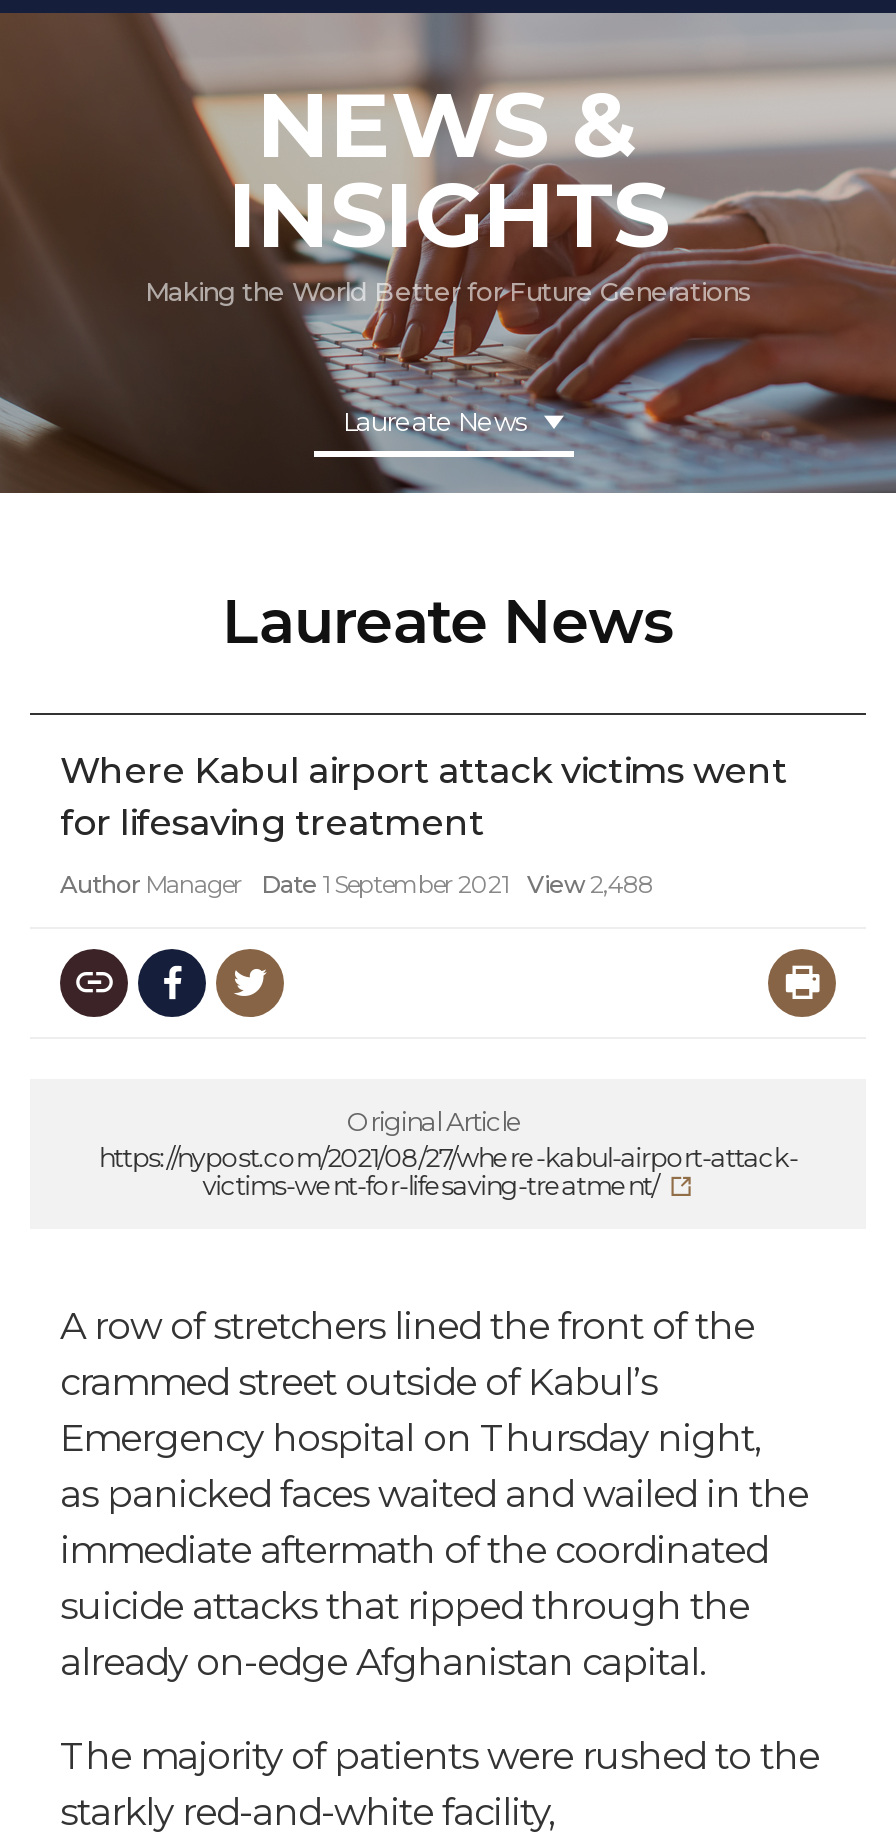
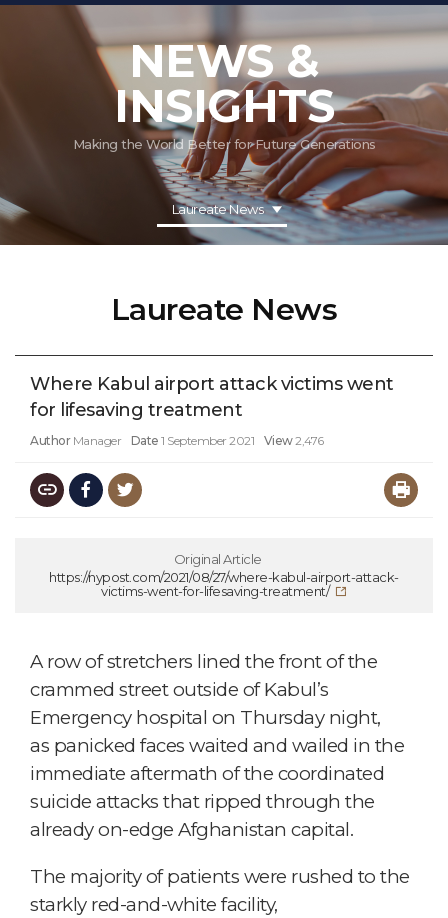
- Author Manager Date 1 September 2021 View 2,488
+ Author Manager Date 1 September 2021 View 2,476
